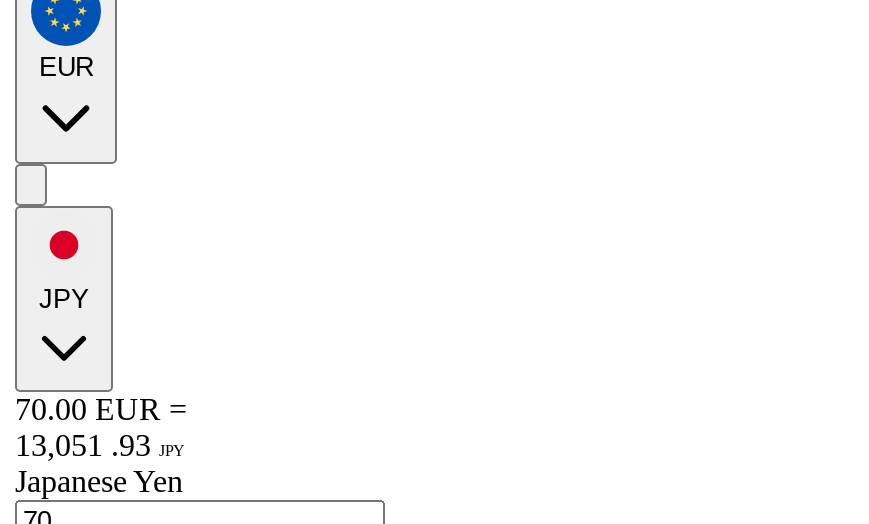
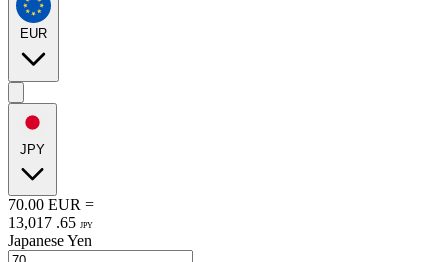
- 13,051 . 93 JPY
+ 13,017 . 65 JPY
